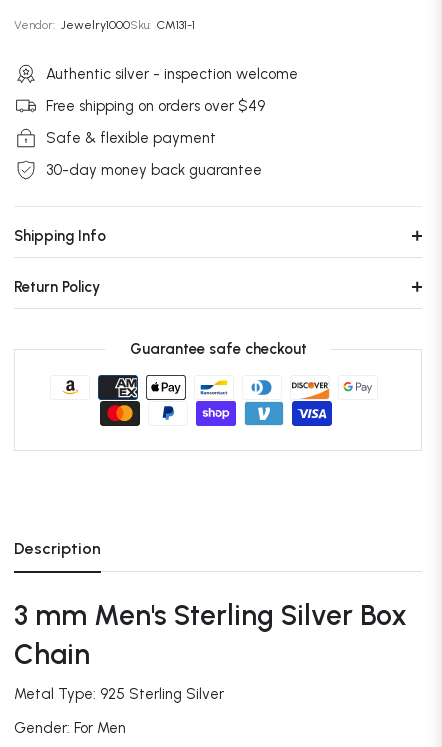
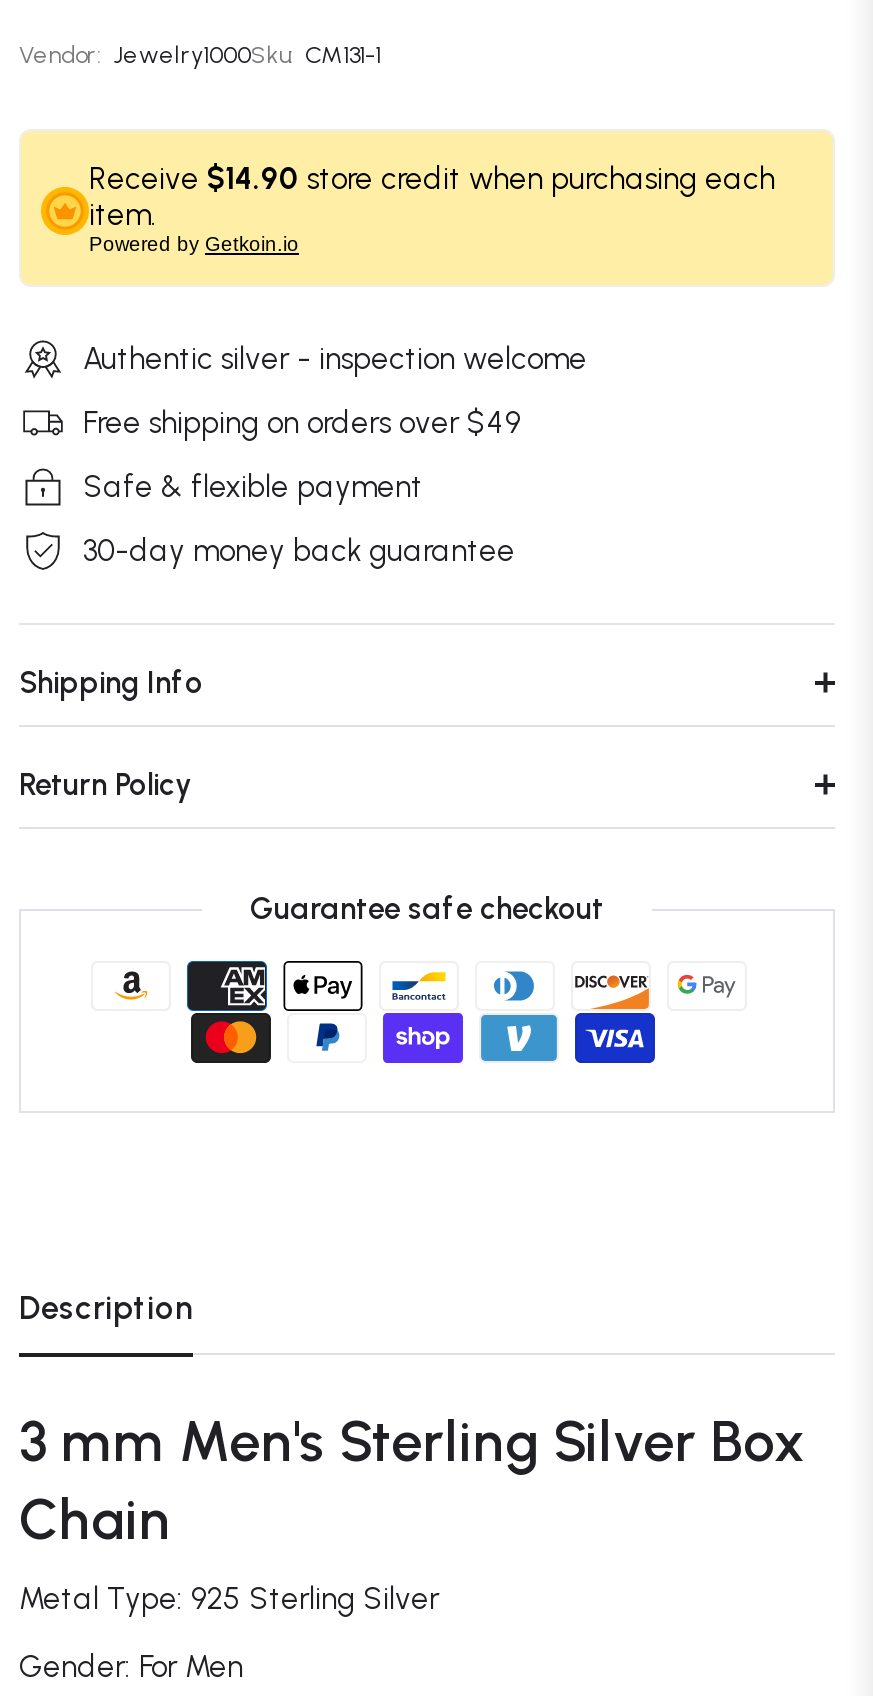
+ [image]
+ Receive $14.90 store credit when purchasing each
+ item.
+ Powered by Getkoin.io
